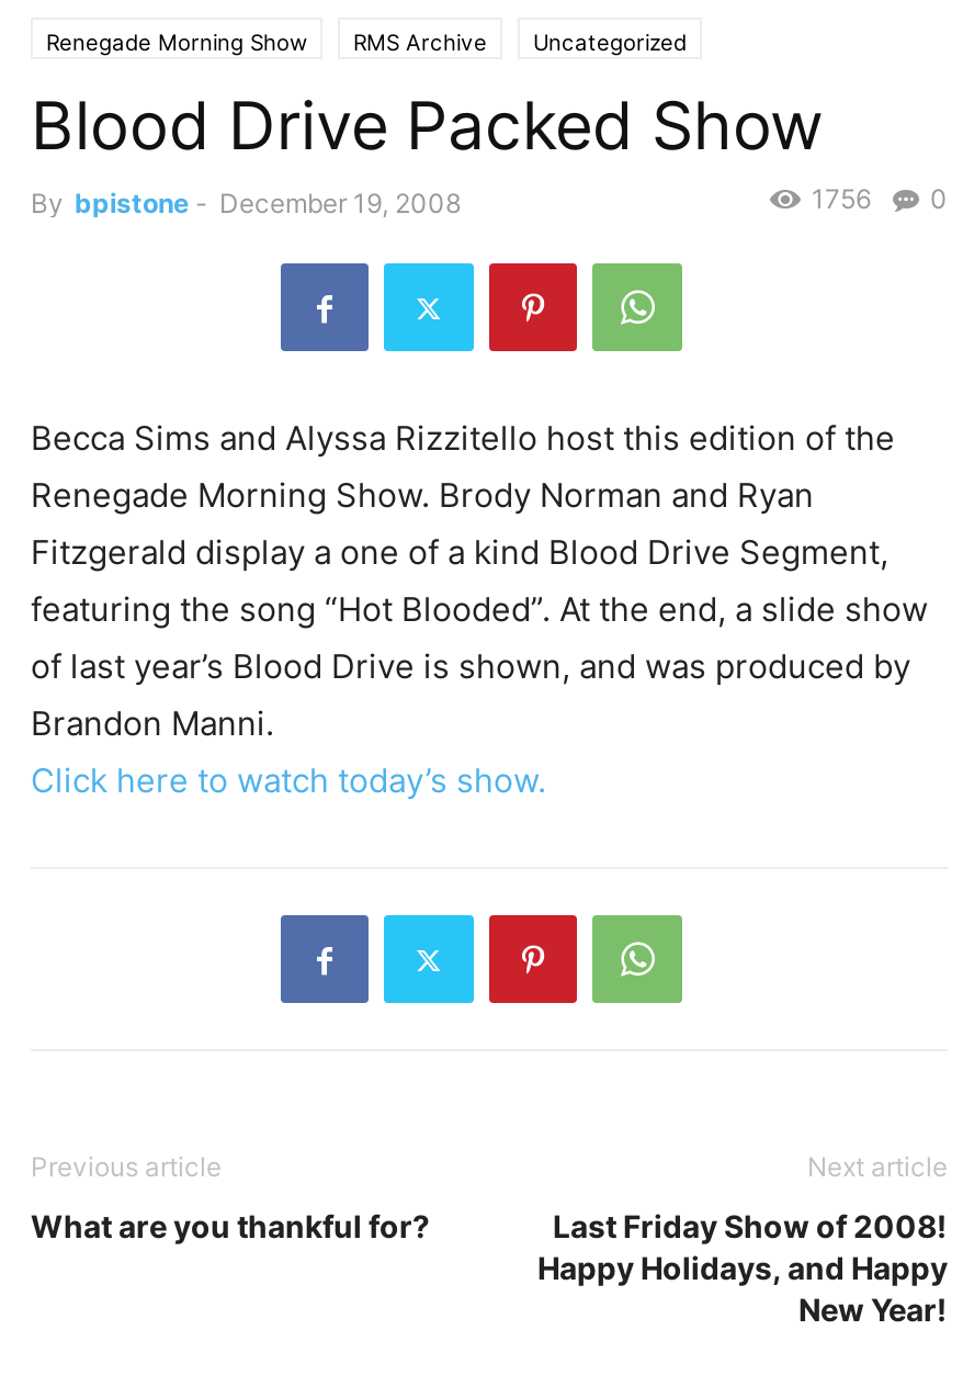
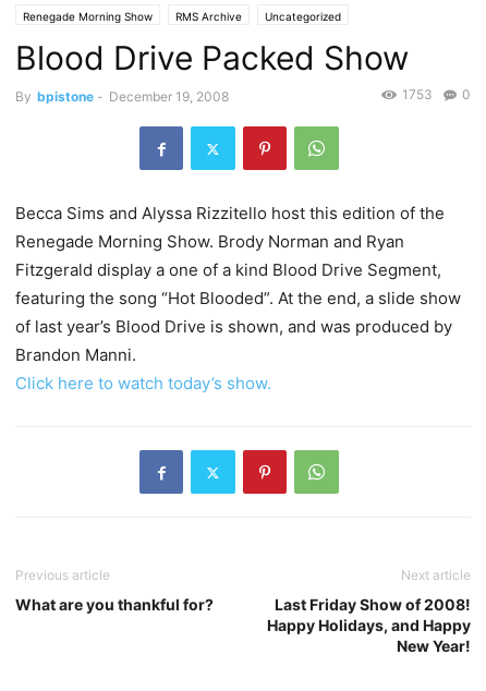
- 1756 0
+ 1753 0
